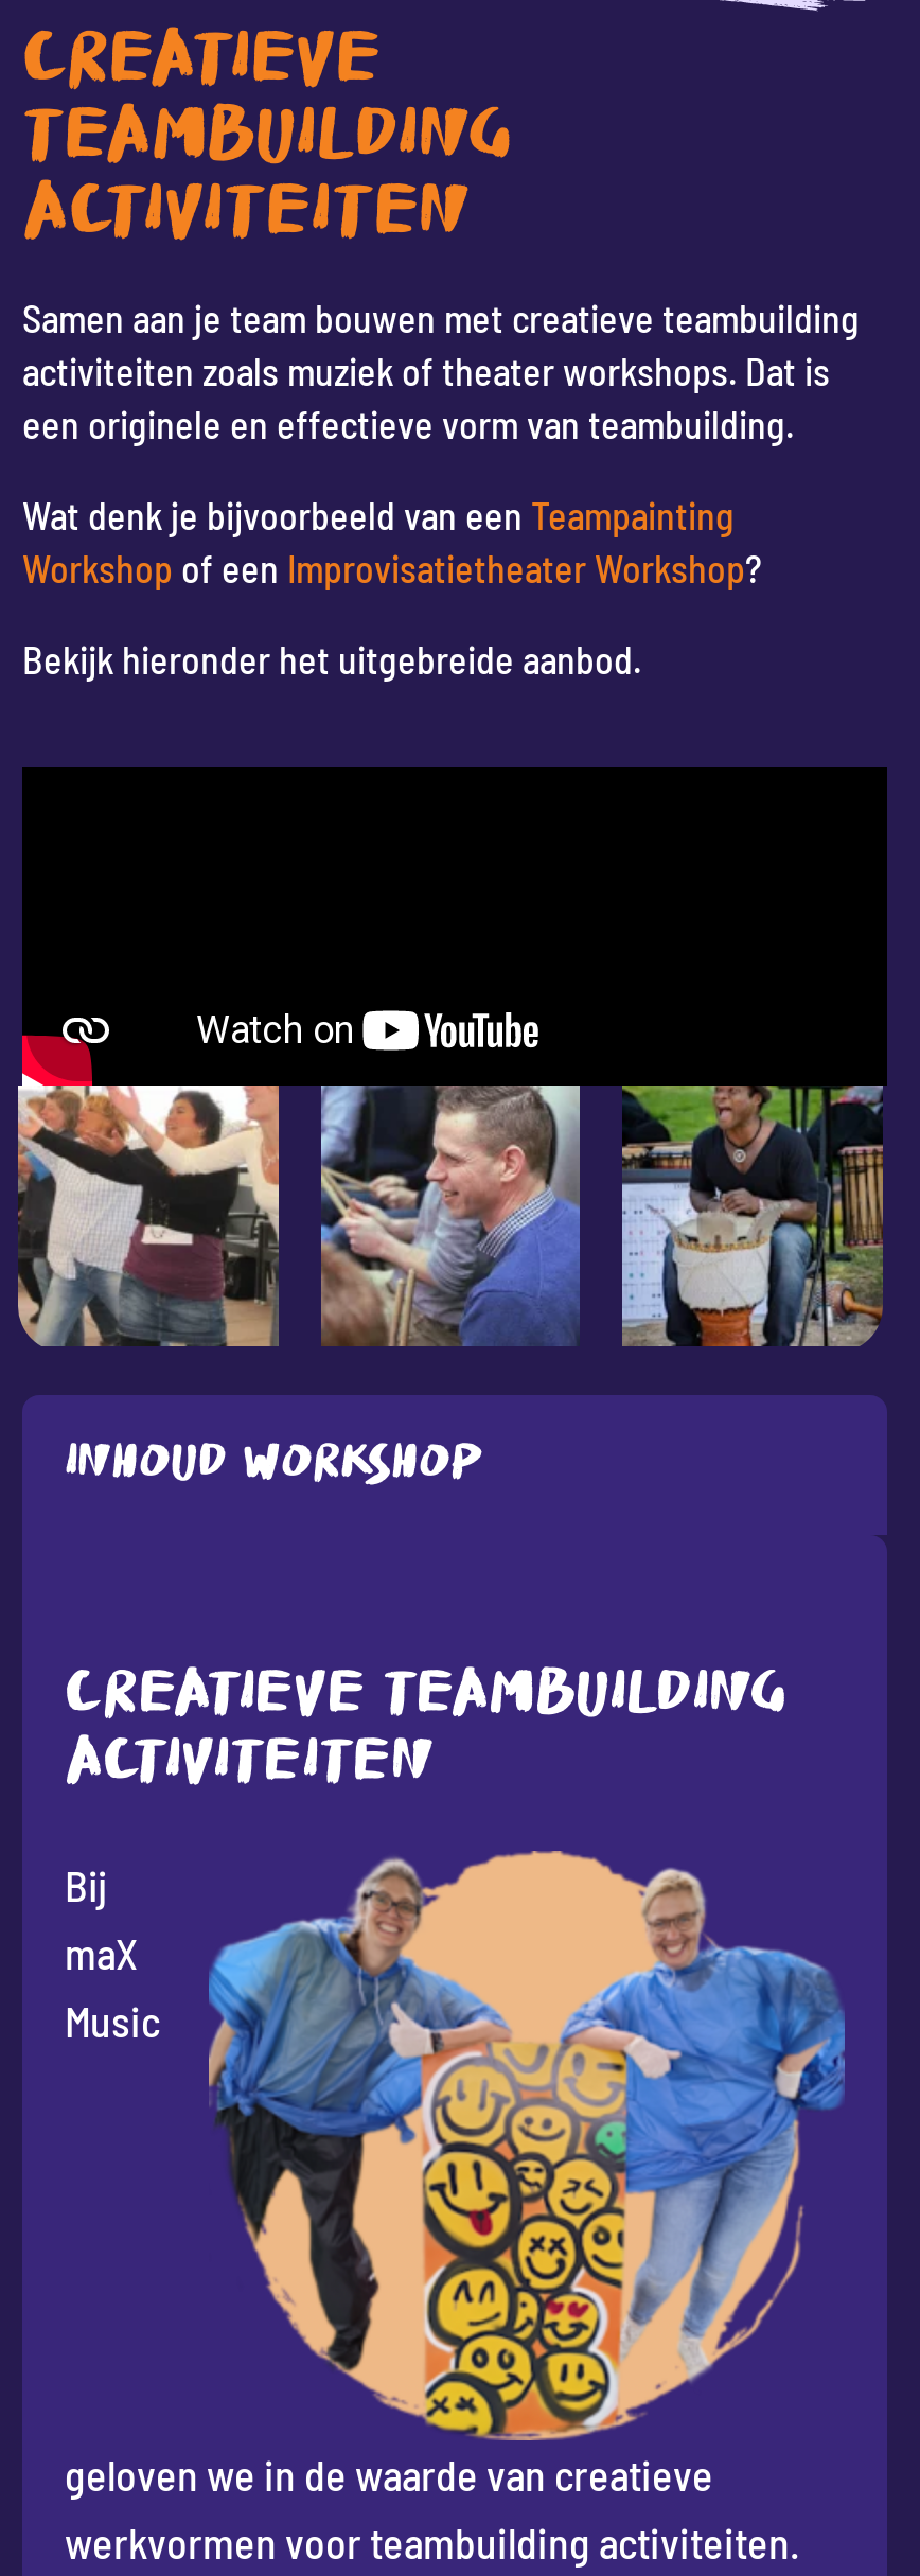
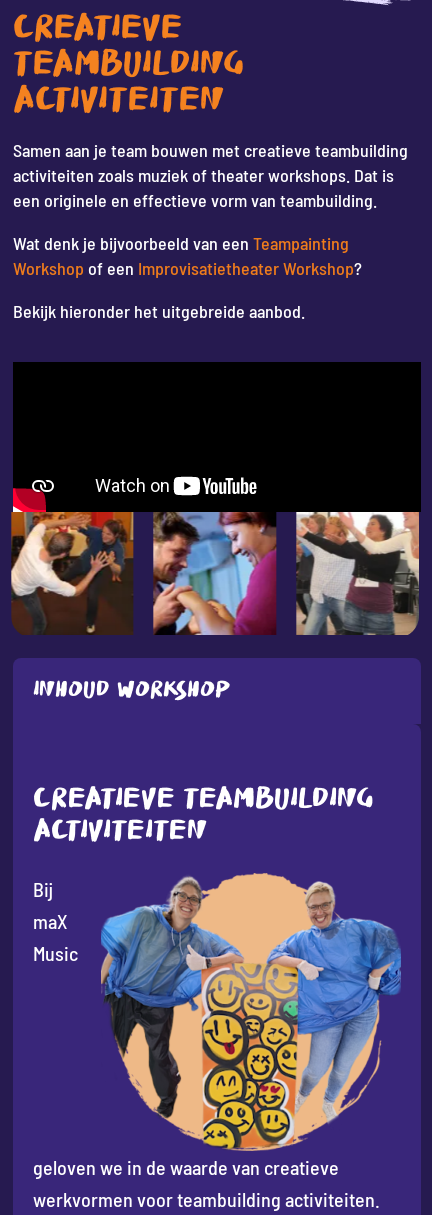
- [image]
+ [image]

- [image]
+ [image]

- [image]
+ [image]
